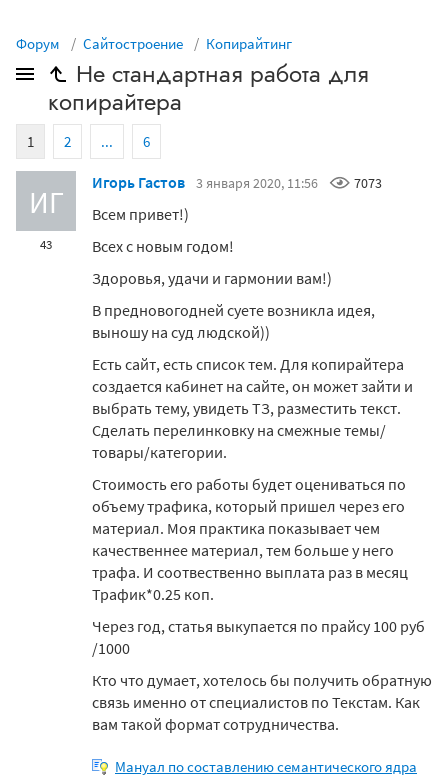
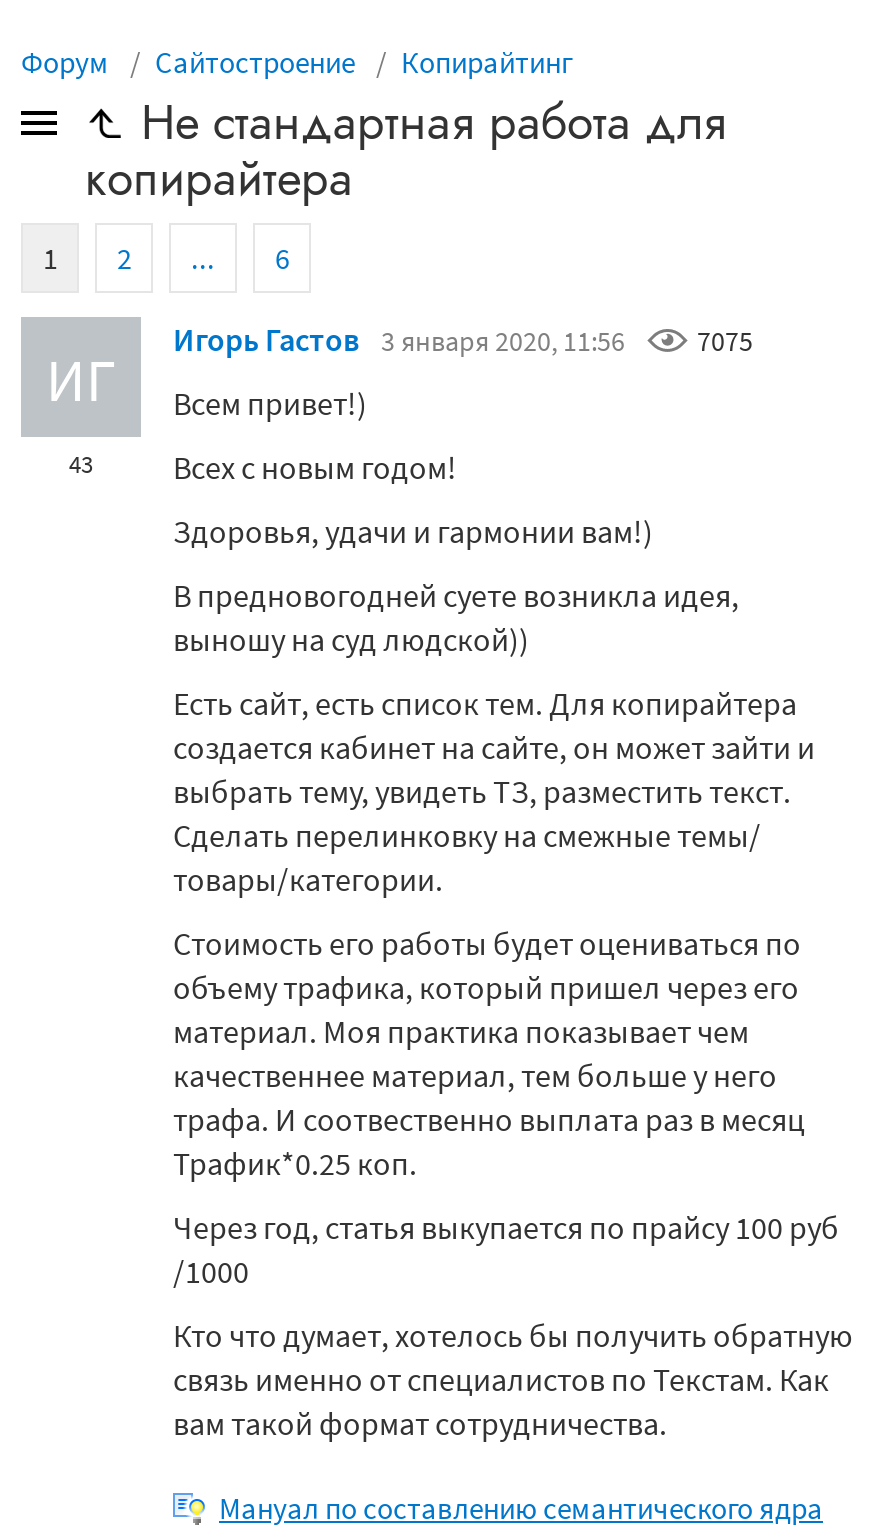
- 7073
+ 7075
